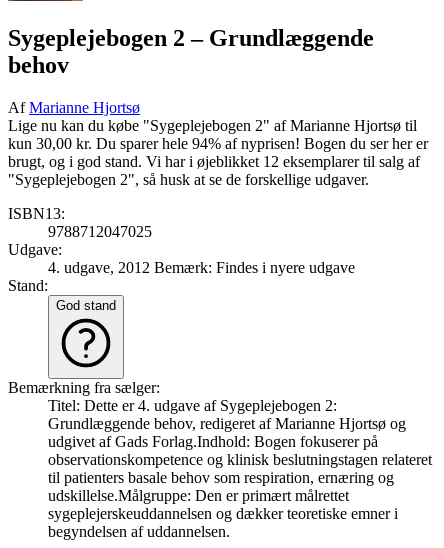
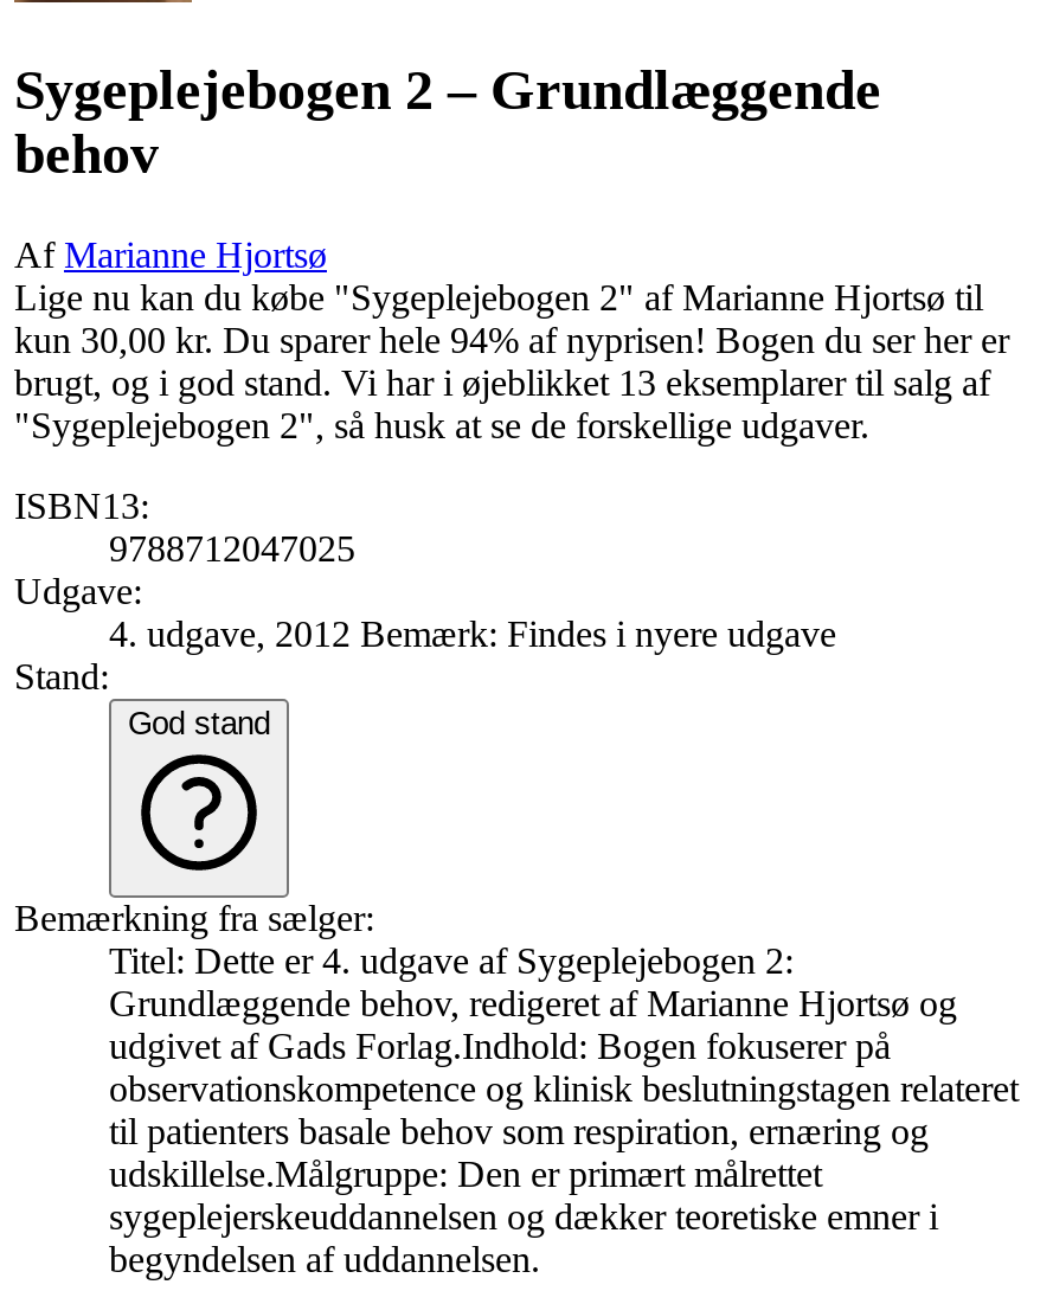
- brugt, og i god stand. Vi har i øjeblikket 12 eksemplarer til salg af
+ brugt, og i god stand. Vi har i øjeblikket 13 eksemplarer til salg af
